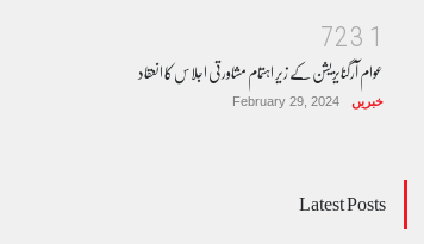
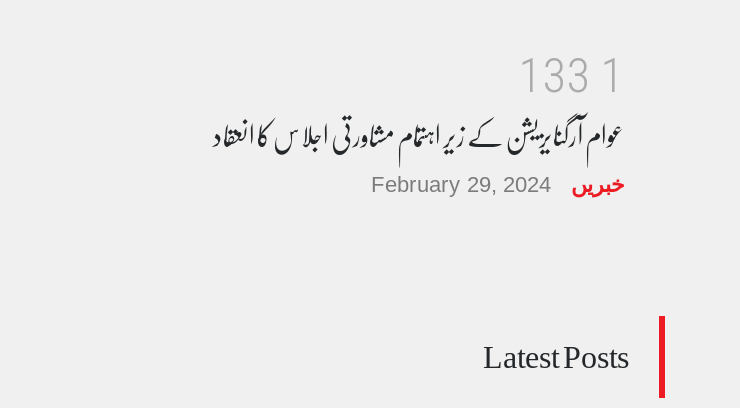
- 7
+ 1

- 2
+ 3
